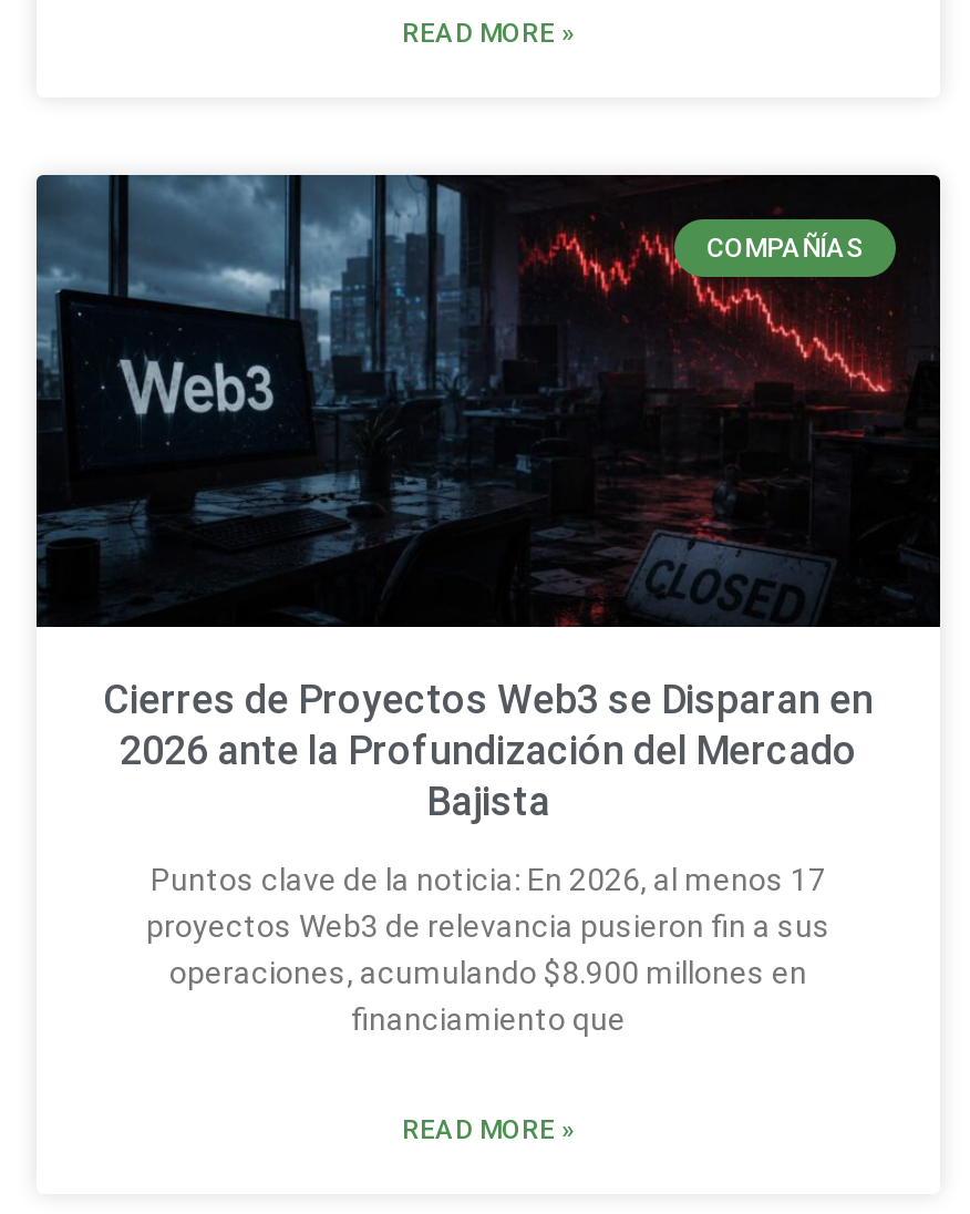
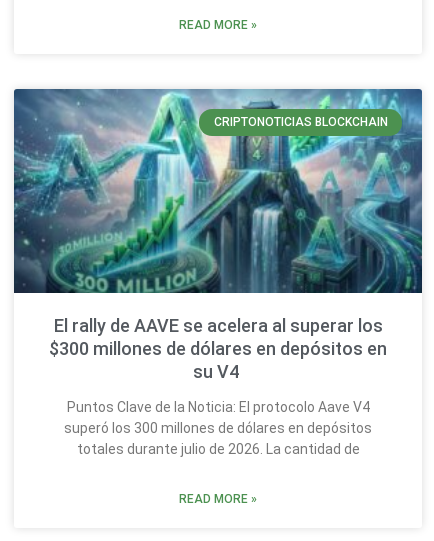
- [image]
- COMPAÑÍAS
+ [image]
+ CRIPTONOTICIAS BLOCKCHAIN

- Cierres de Proyectos Web3 se Disparan en
- 2026 ante la Profundización del Mercado
- Bajista
+ El rally de AAVE se acelera al superar los
+ $300 millones de dólares en depósitos en
+ su V4

- Puntos clave de la noticia: En 2026, al menos 17
- proyectos Web3 de relevancia pusieron fin a sus
- operaciones, acumulando $8.900 millones en
- financiamiento que
+ Puntos Clave de la Noticia: El protocolo Aave V4
+ superó los 300 millones de dólares en depósitos
+ totales durante julio de 2026. La cantidad de
